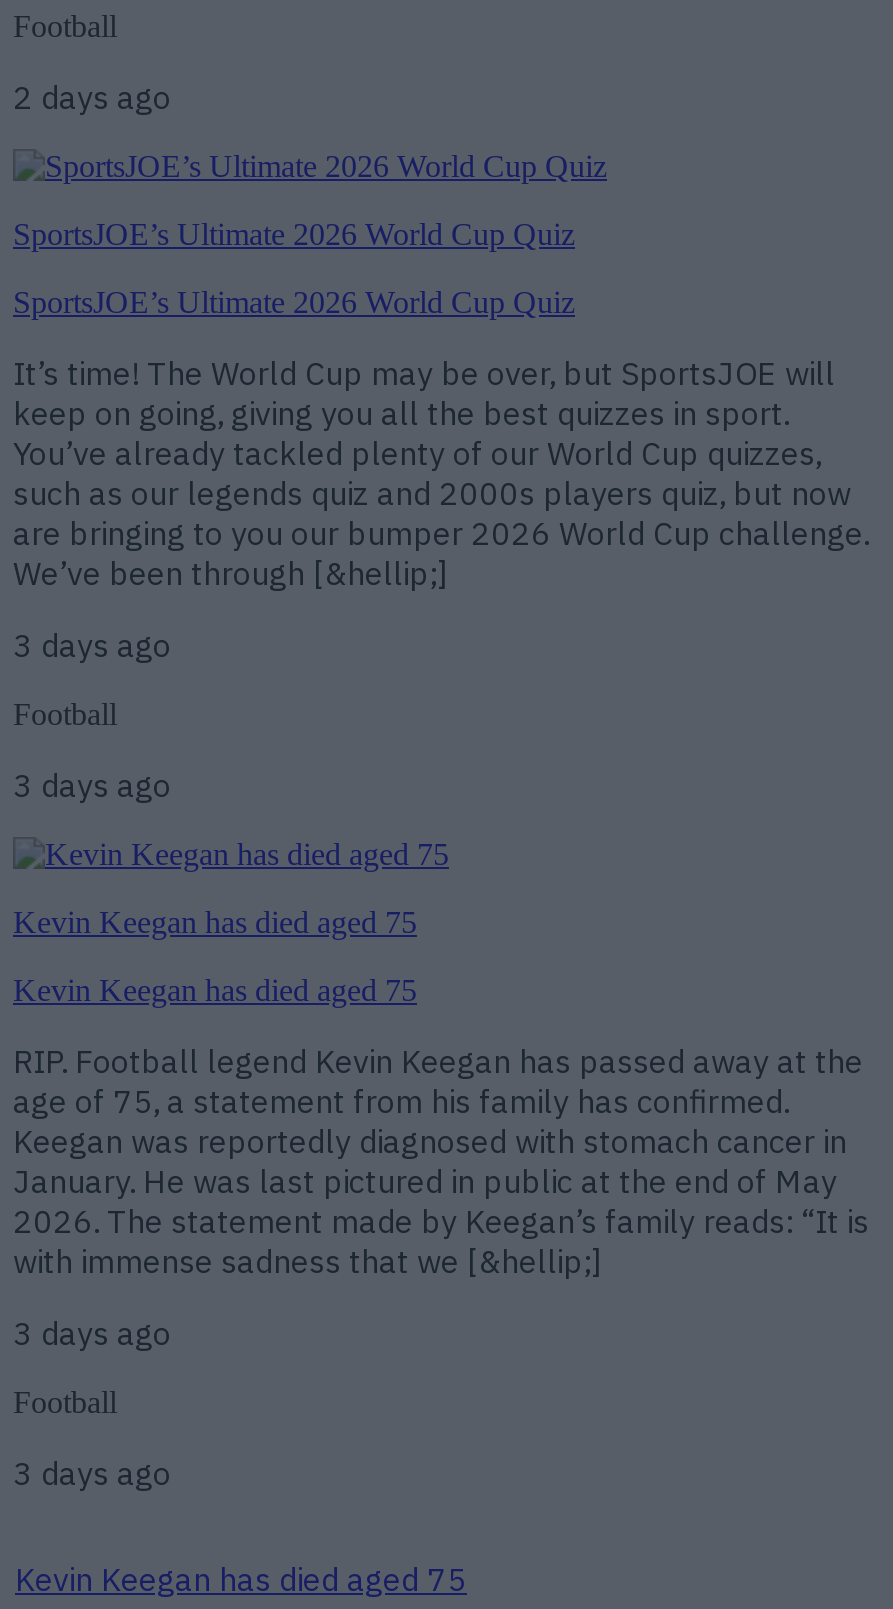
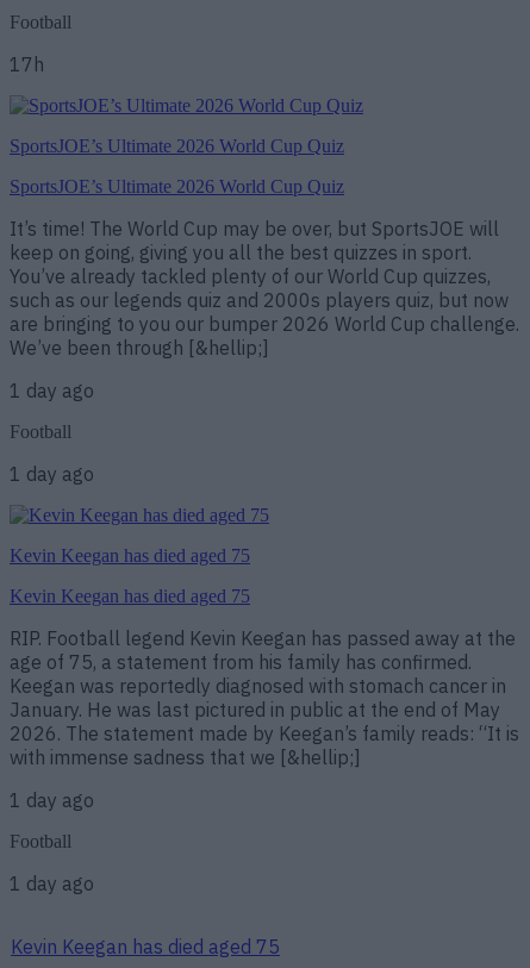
- 2 days ago
+ 17h

- 3 days ago
+ 1 day ago

- 3 days ago
+ 1 day ago

- 3 days ago
+ 1 day ago

- 3 days ago
+ 1 day ago
